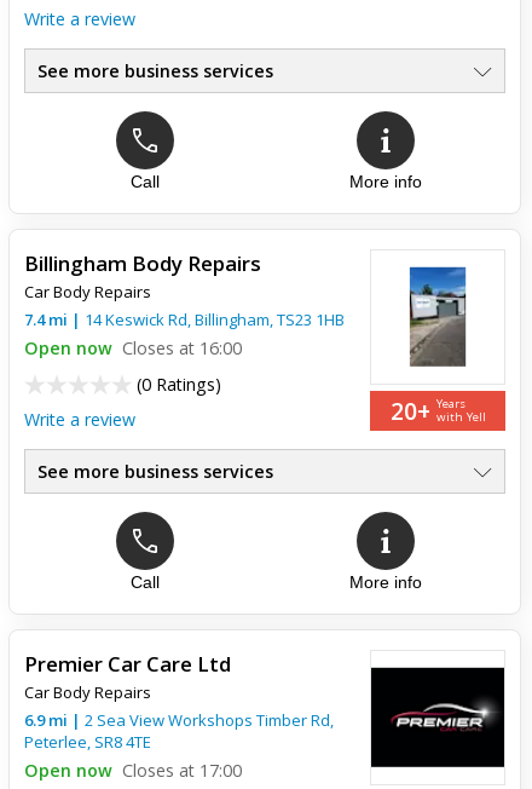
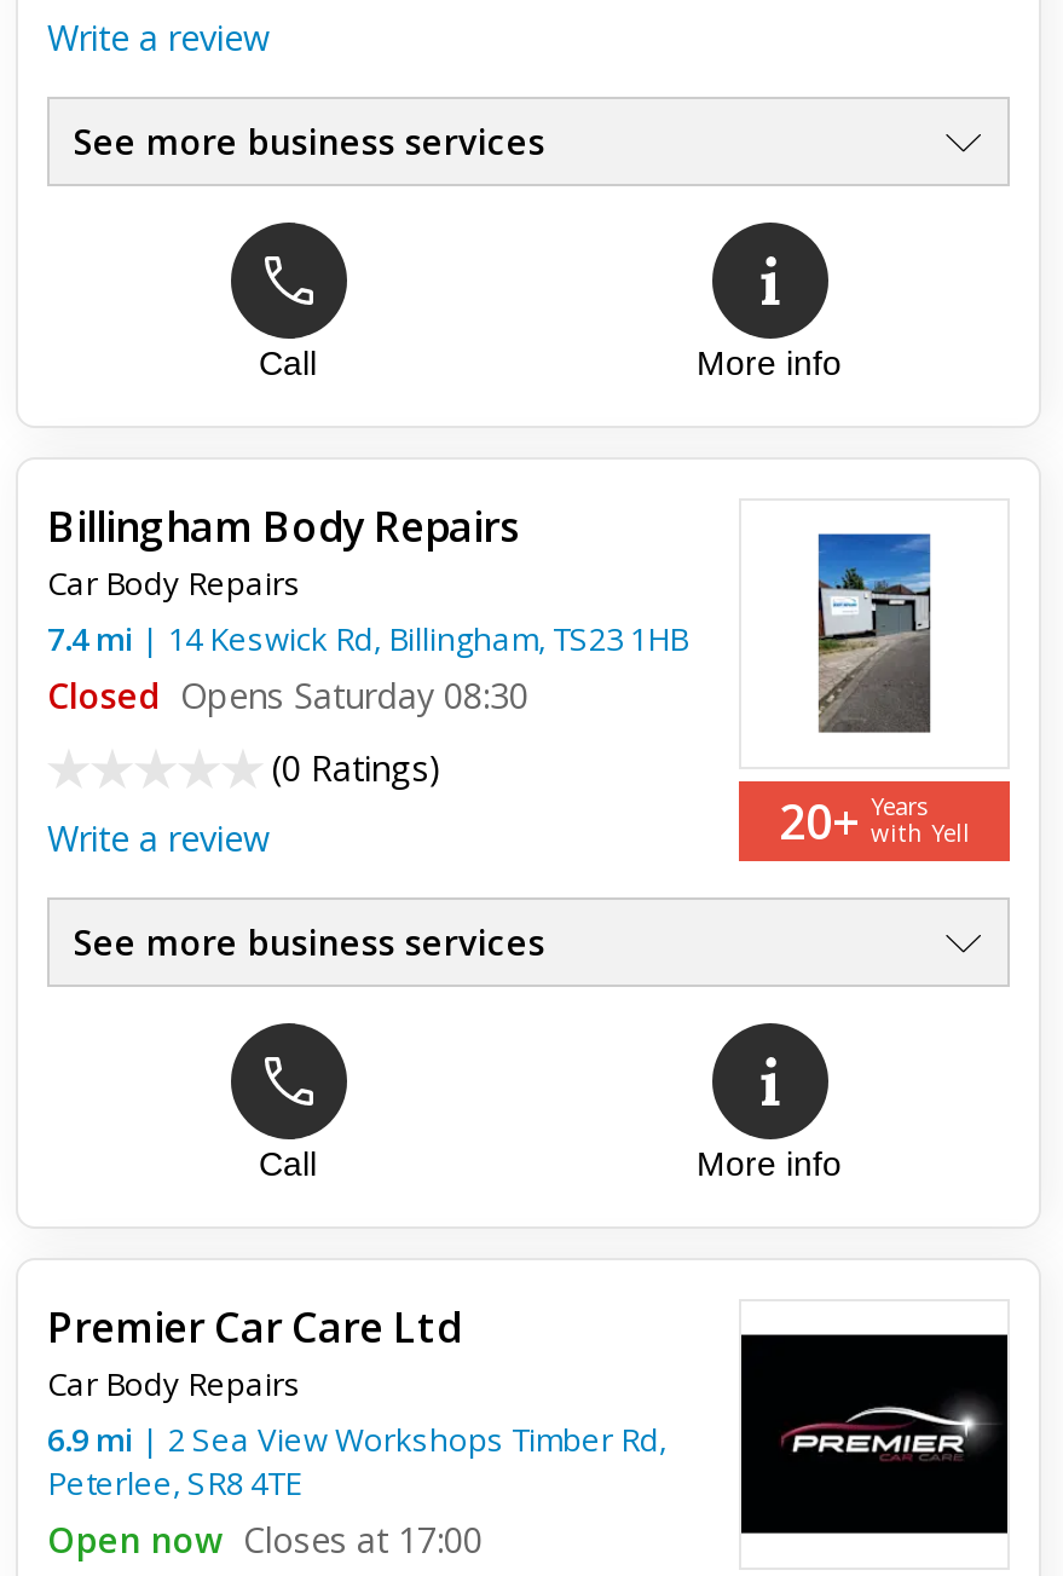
- Open now Closes at 16:00
+ Closed Opens Saturday 08:30
